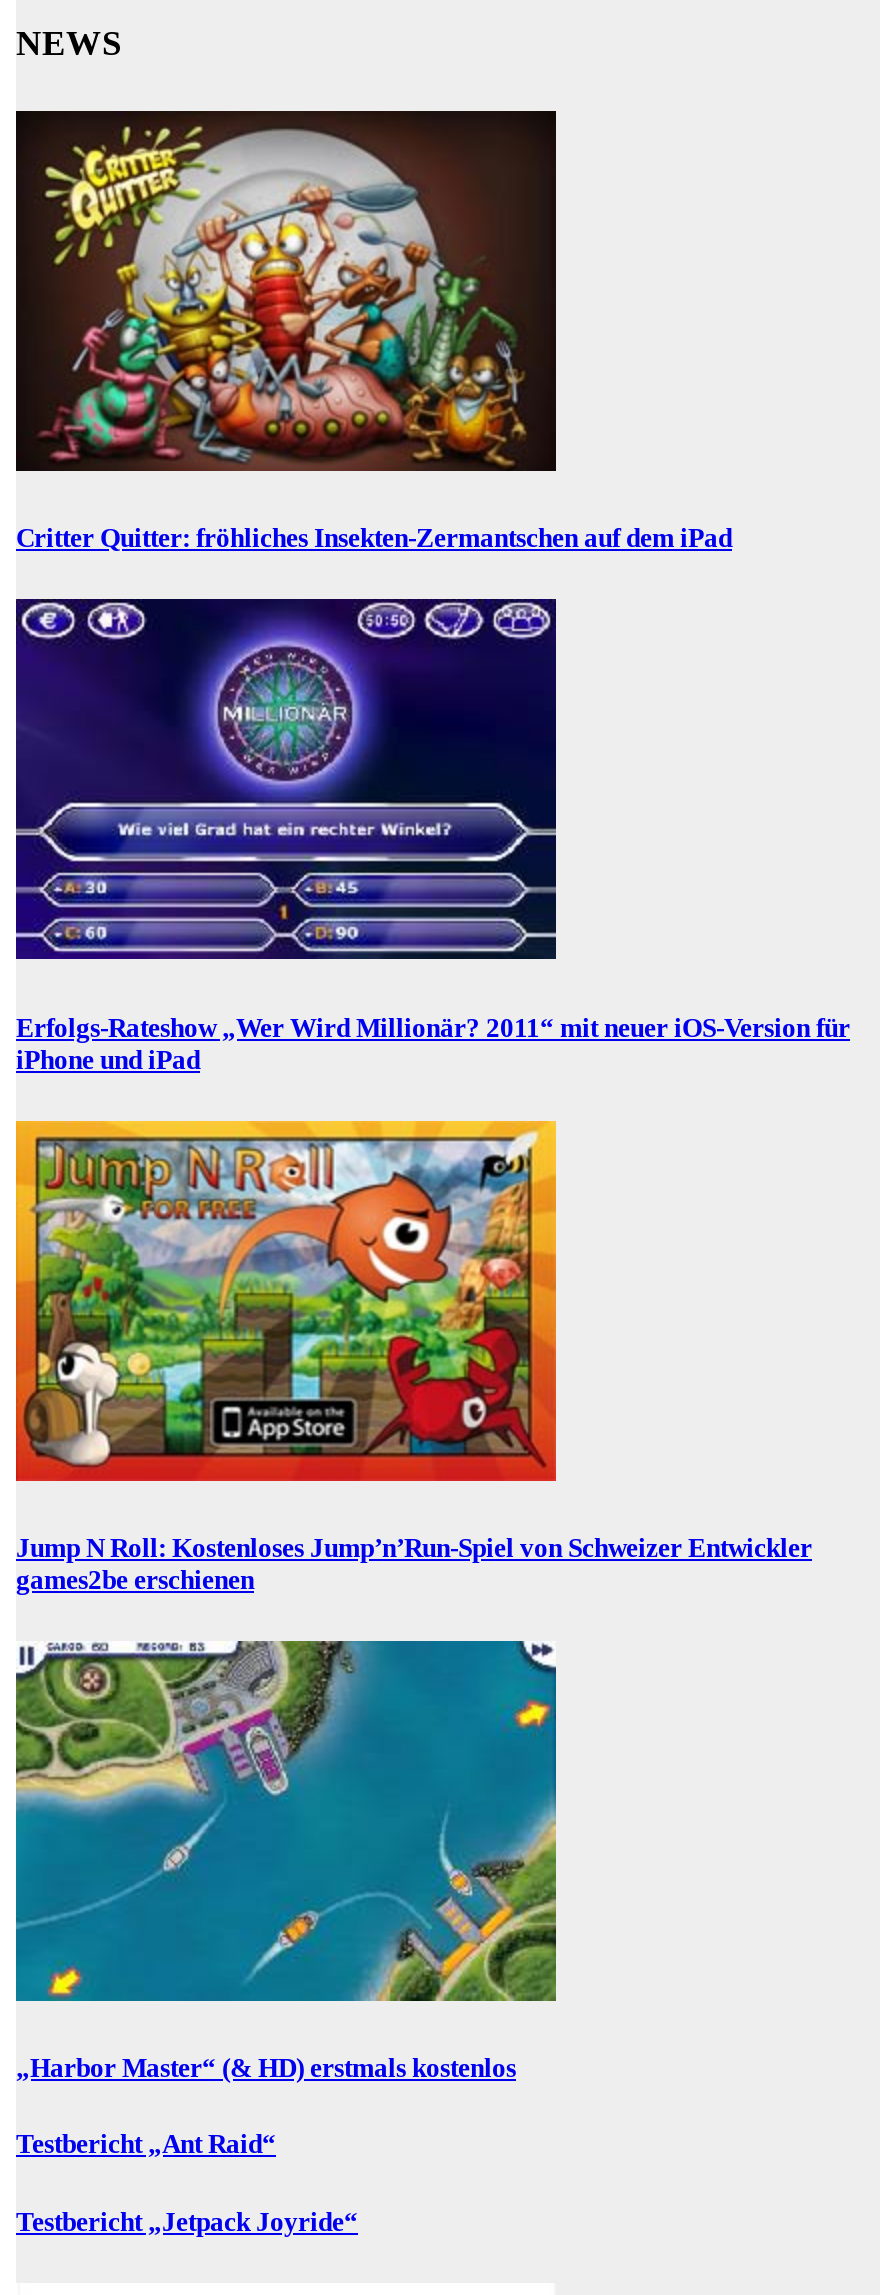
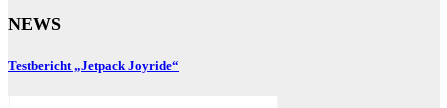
- [image]
- Critter Quitter: fröhliches Insekten-Zermantschen auf dem iPad

- [image]
- Erfolgs-Rateshow „Wer Wird Millionär? 2011“ mit neuer iOS-Version für
- iPhone und iPad

- [image]
- Jump N Roll: Kostenloses Jump’n’Run-Spiel von Schweizer Entwickler
- games2be erschienen

- [image]
- „Harbor Master“ (& HD) erstmals kostenlos
- Testbericht „Ant Raid“
